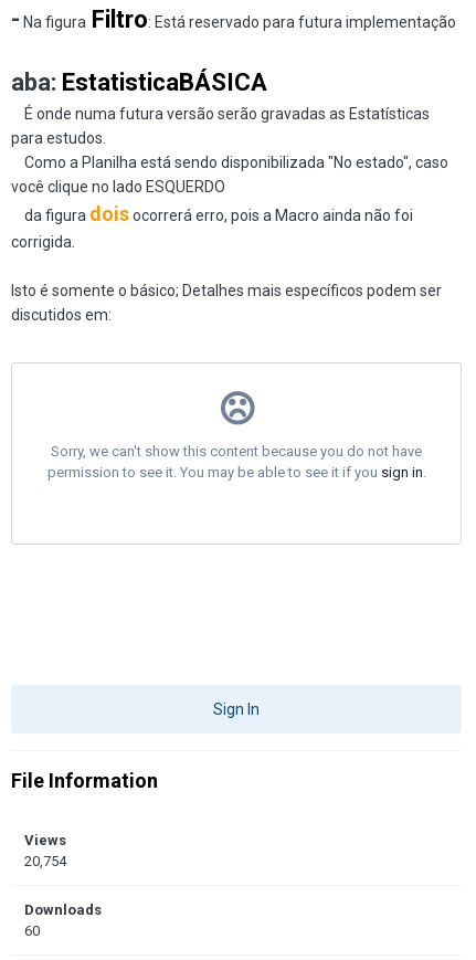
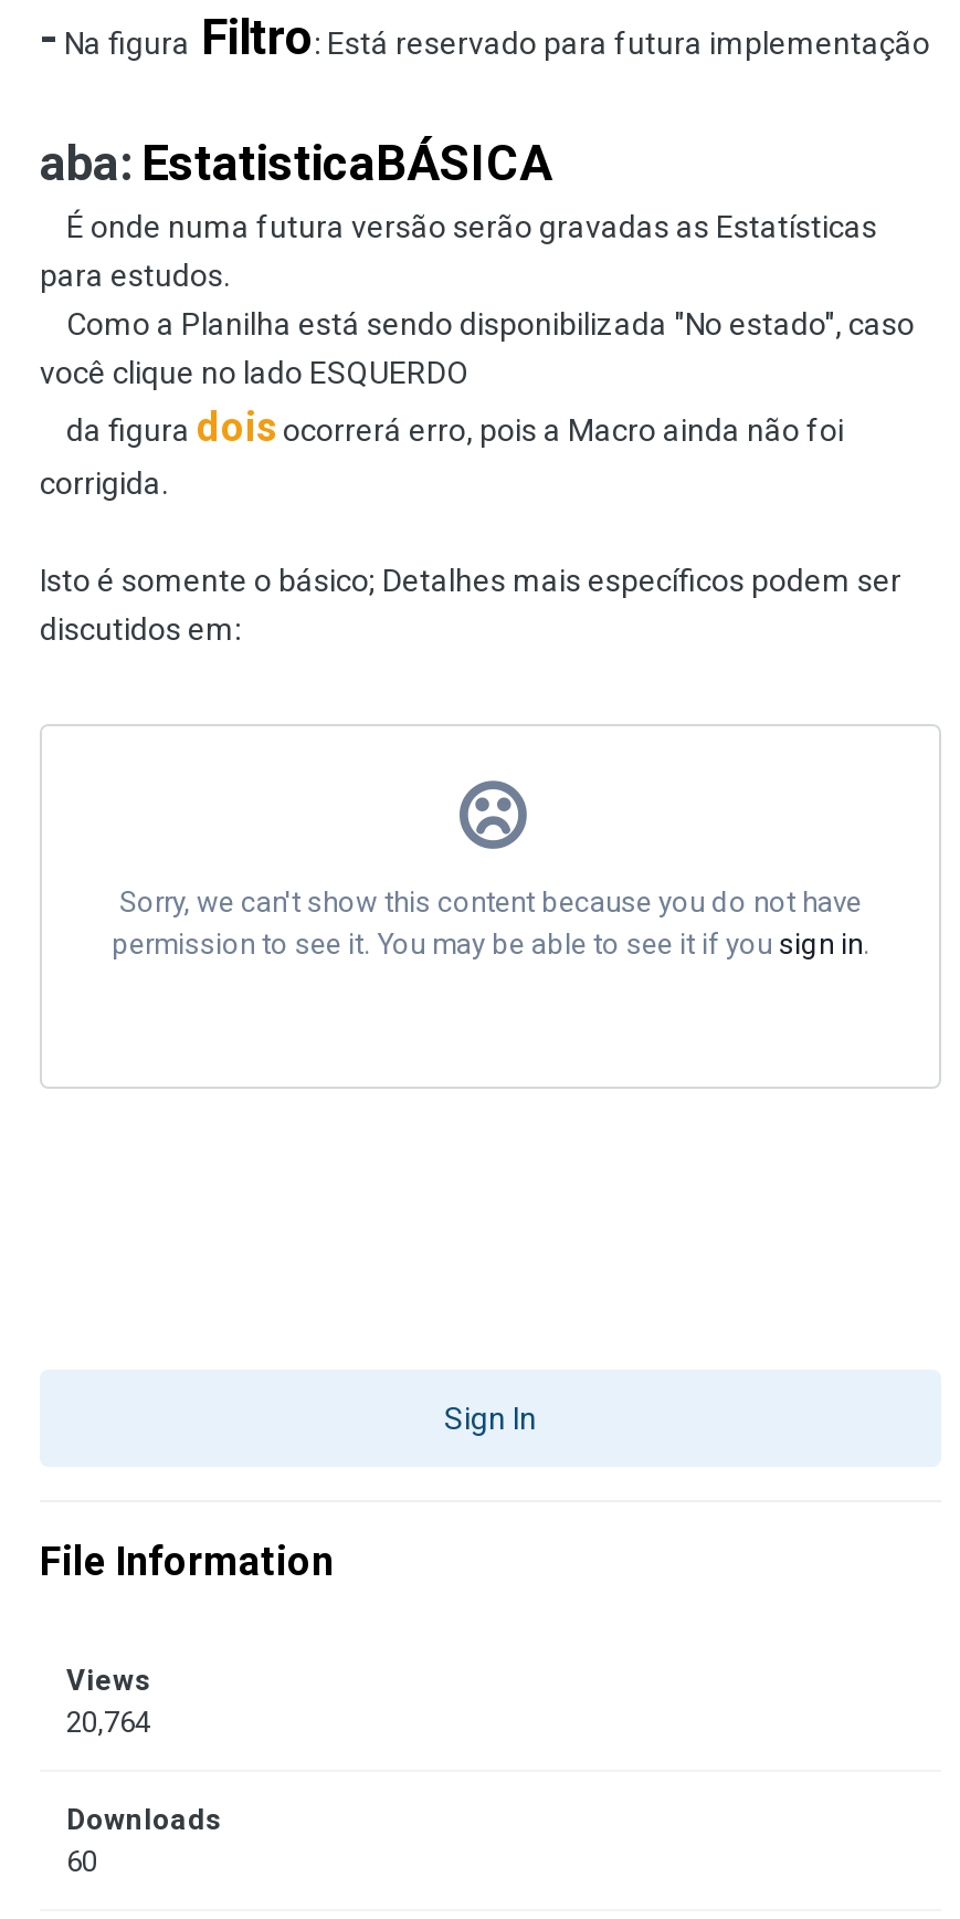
- 20,754
+ 20,764
